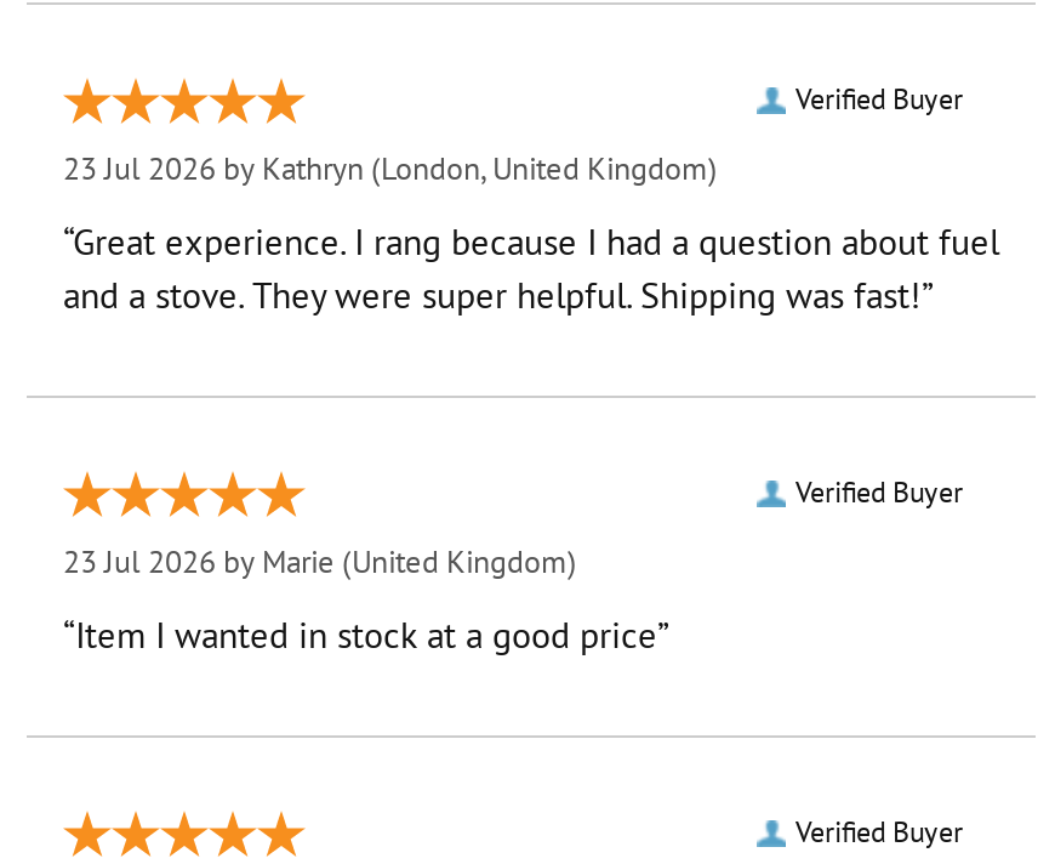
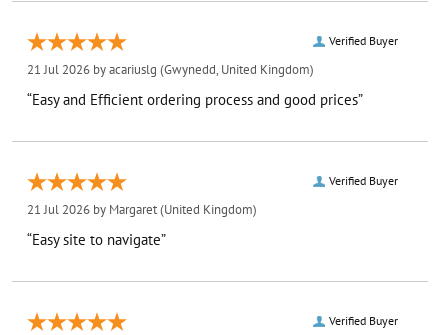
- 23 Jul 2026 by Kathryn (London, United Kingdom)
+ 21 Jul 2026 by acariuslg (Gwynedd, United Kingdom)

- “Great experience. I rang because I had a question about fuel
- and a stove. They were super helpful. Shipping was fast!”
+ “Easy and Efficient ordering process and good prices”

- 23 Jul 2026 by Marie (United Kingdom)
+ 21 Jul 2026 by Margaret (United Kingdom)

- “Item I wanted in stock at a good price”
+ “Easy site to navigate”
